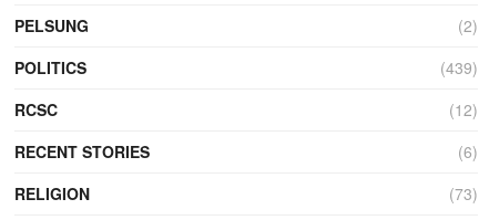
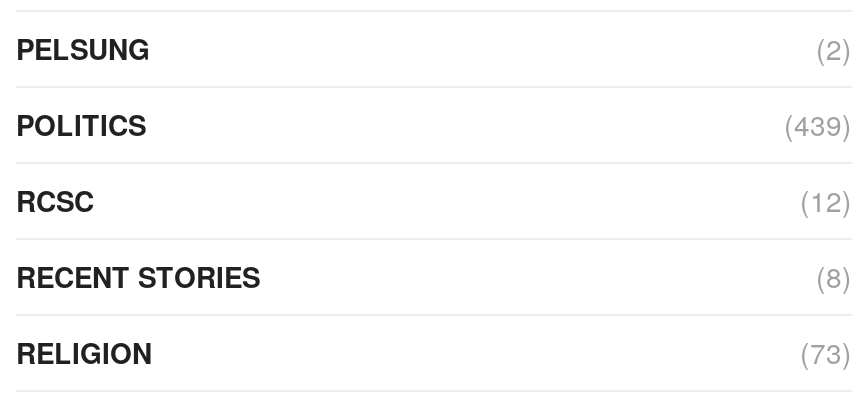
- (6)
+ (8)
